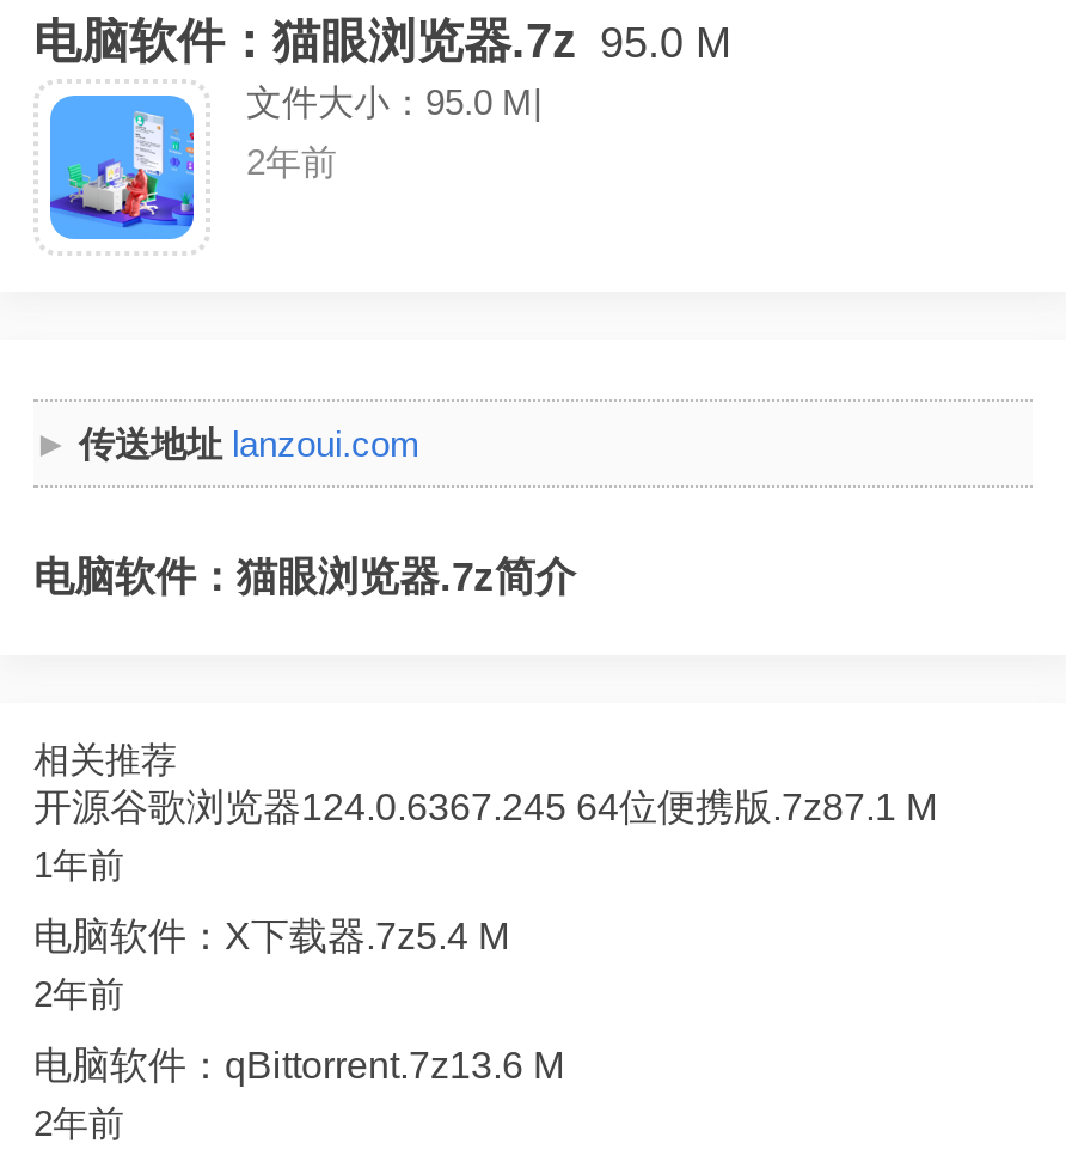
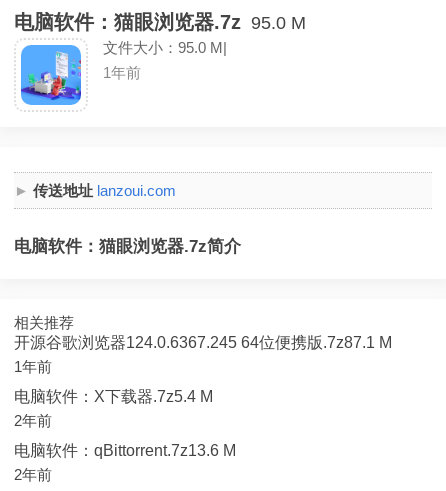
- 2年前
+ 1年前
